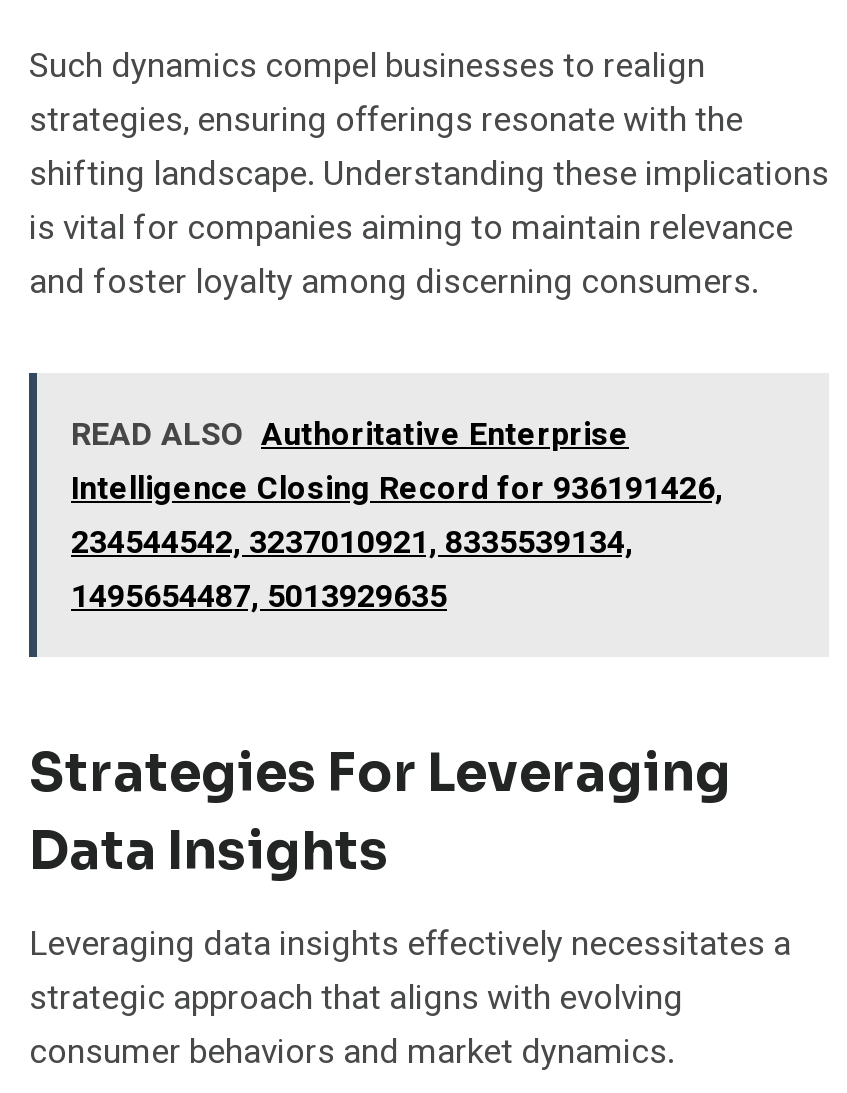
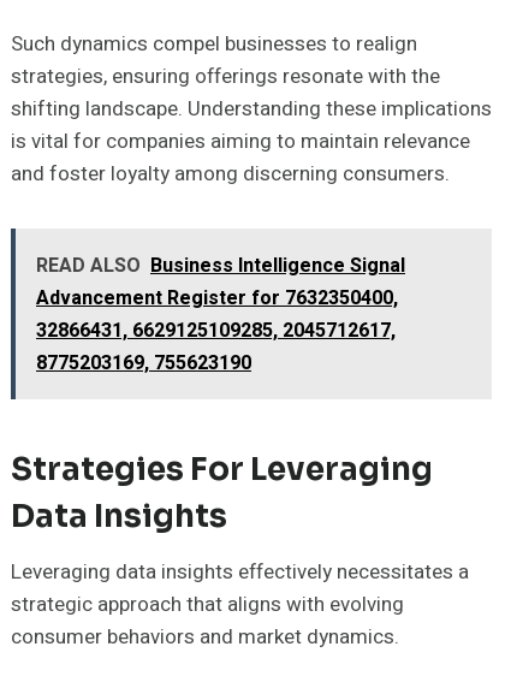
- READ ALSO Authoritative Enterprise
- Intelligence Closing Record for 936191426,
- 234544542, 3237010921, 8335539134,
- 1495654487, 5013929635
+ READ ALSO Business Intelligence Signal
+ Advancement Register for 7632350400,
+ 32866431, 6629125109285, 2045712617,
+ 8775203169, 755623190
